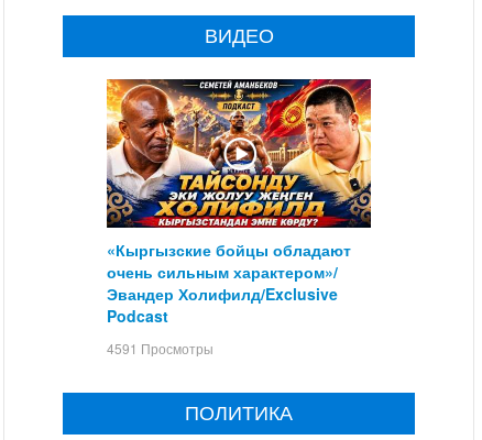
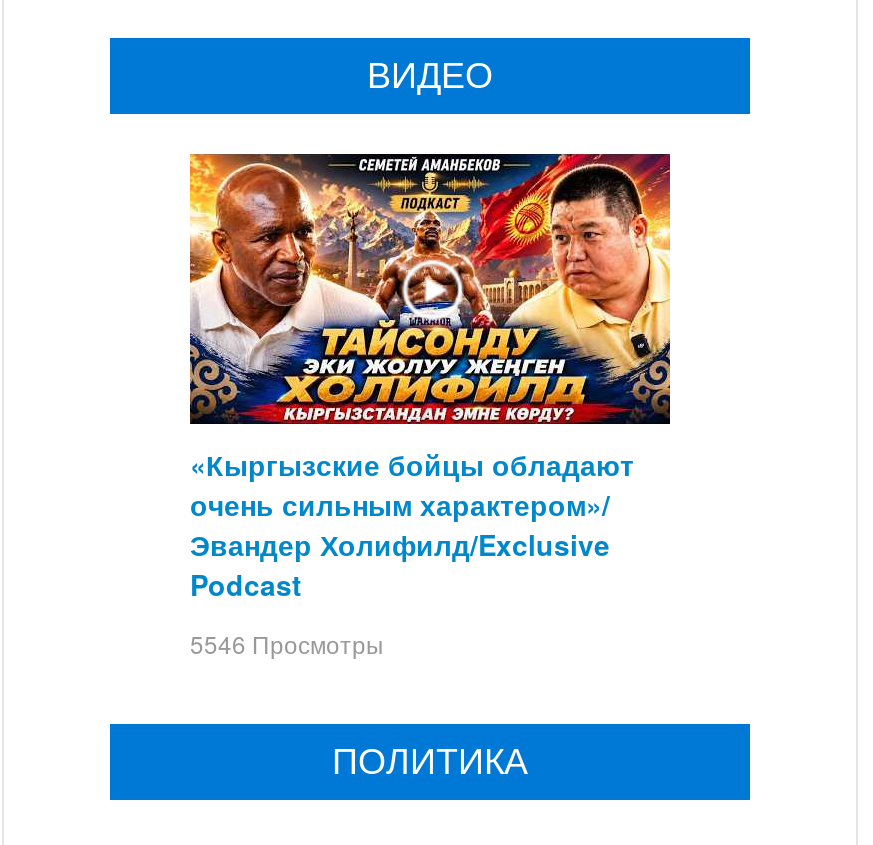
- 4591 Просмотры
+ 5546 Просмотры
